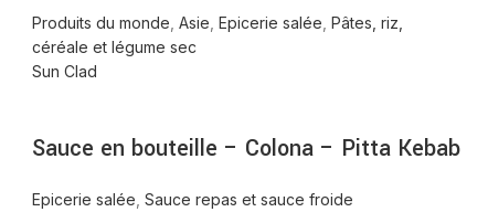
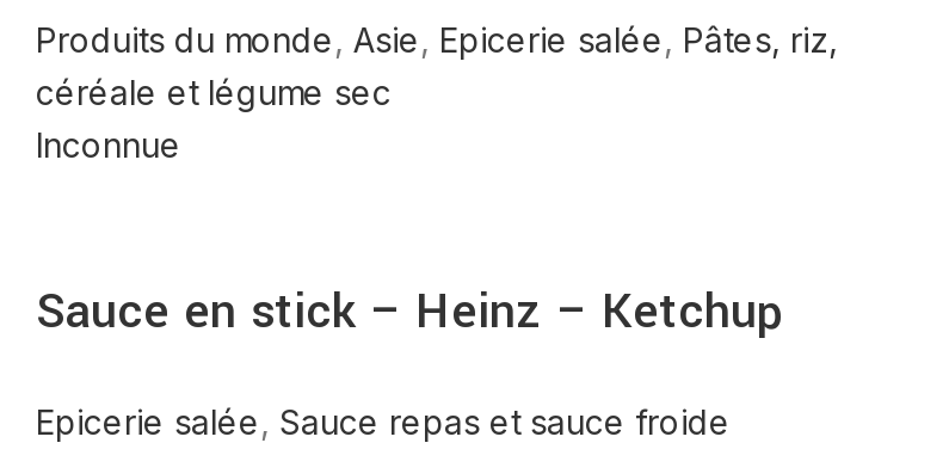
- Sun Clad
+ Inconnue

- Sauce en bouteille – Colona – Pitta Kebab
+ Sauce en stick – Heinz – Ketchup
